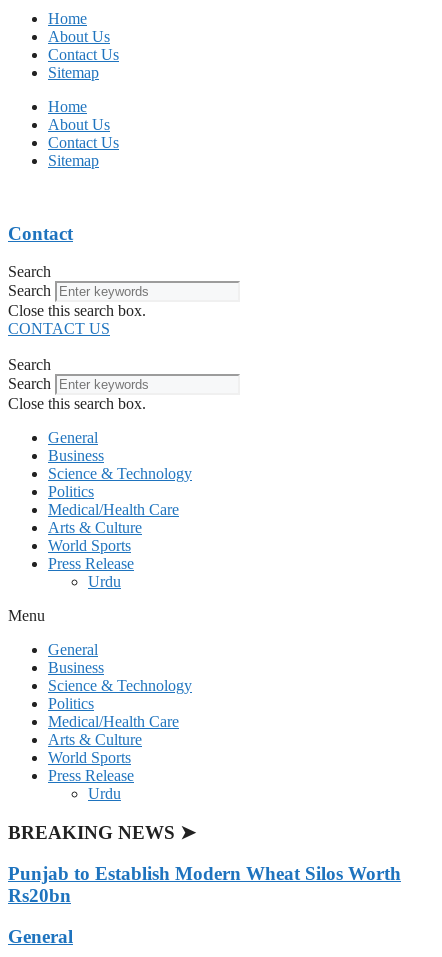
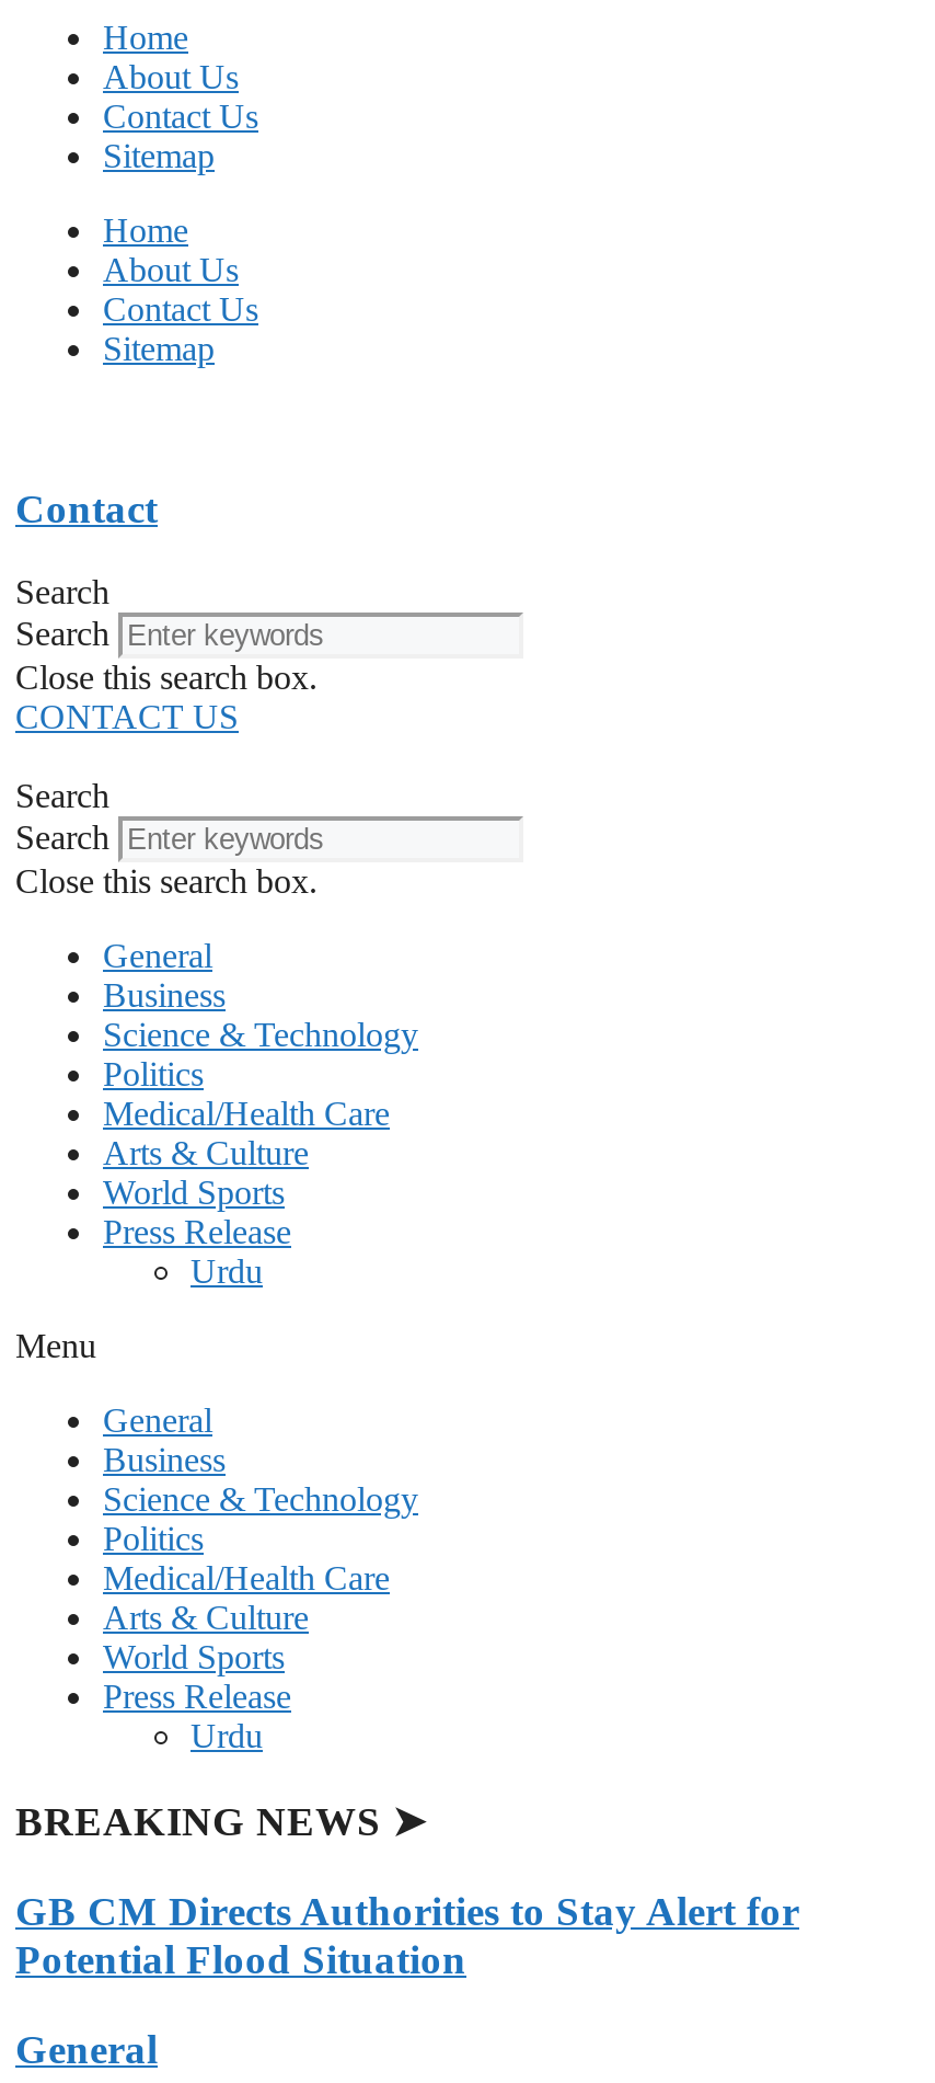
- Punjab to Establish Modern Wheat Silos Worth
- Rs20bn
+ GB CM Directs Authorities to Stay Alert for
+ Potential Flood Situation
